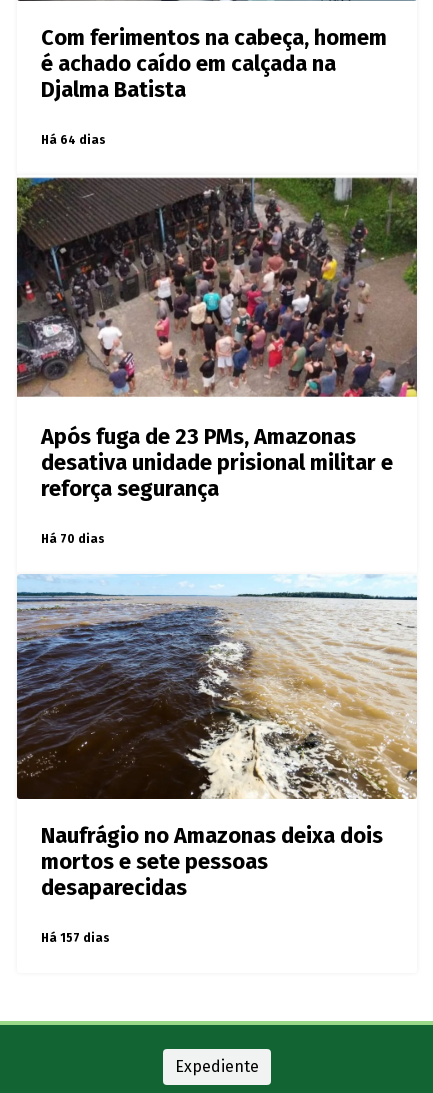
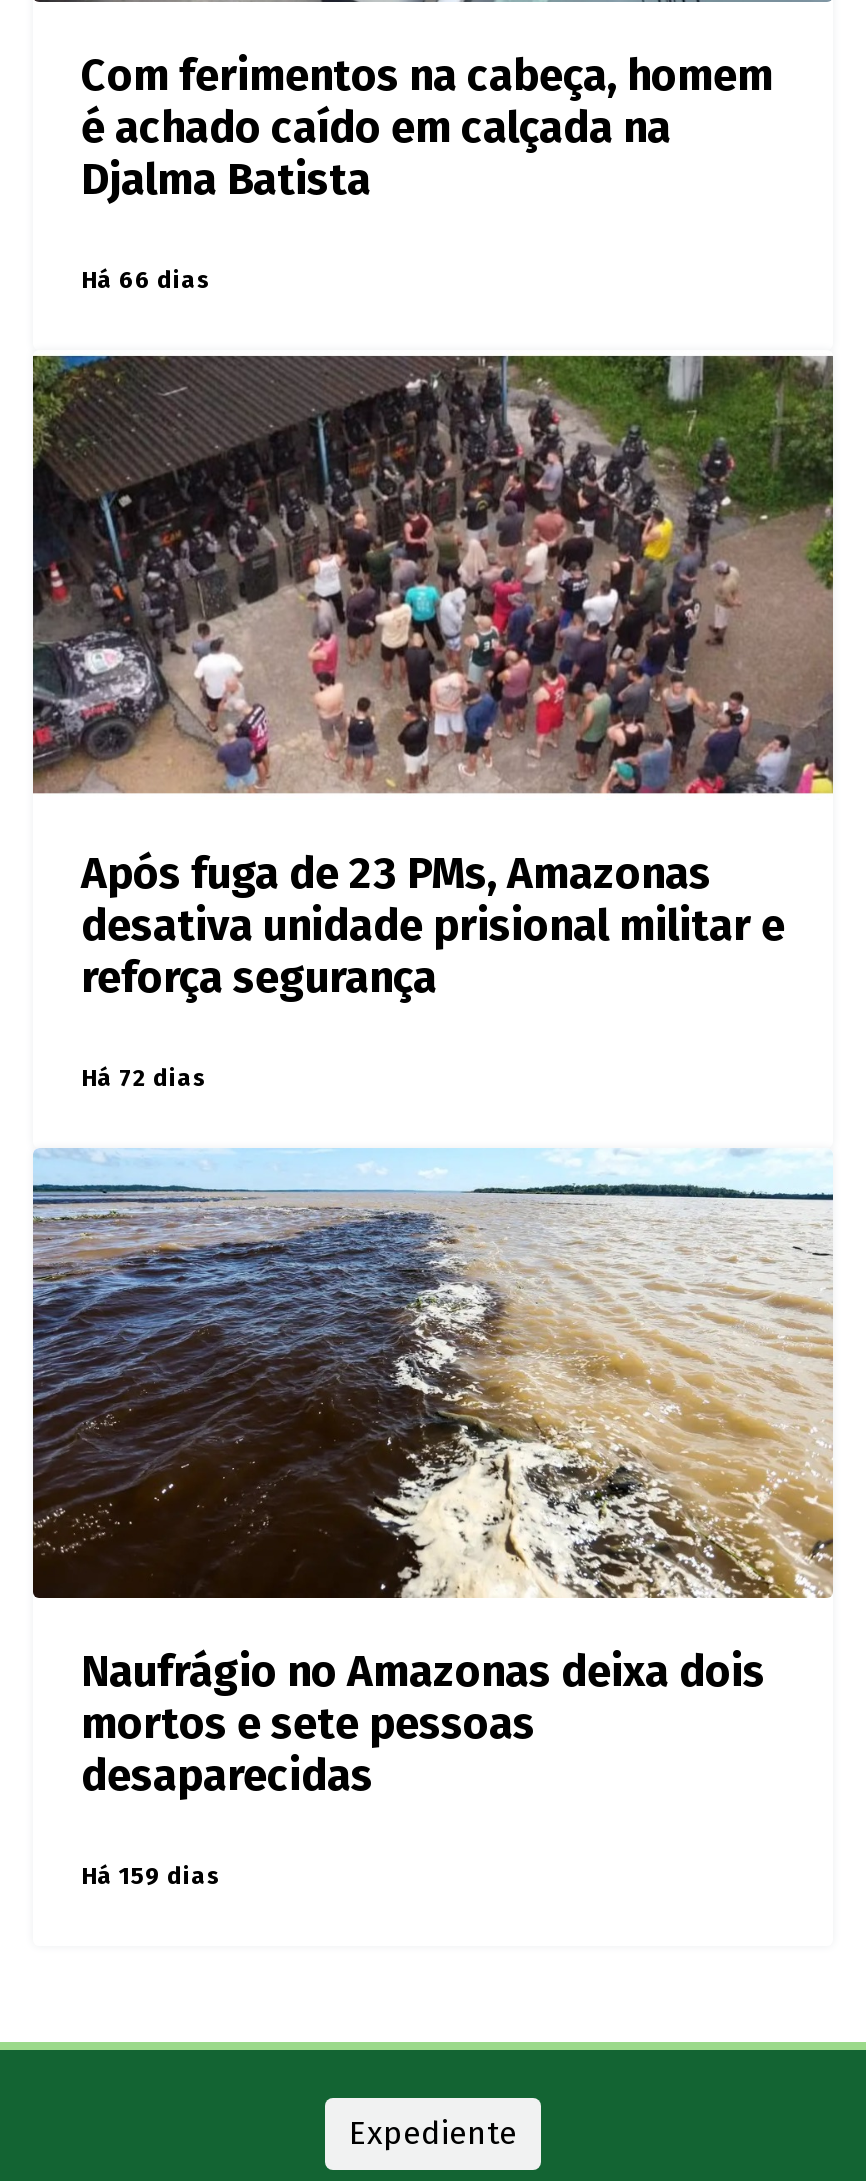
- Há 64 dias
+ Há 66 dias

- Há 70 dias
+ Há 72 dias

- Há 157 dias
+ Há 159 dias
